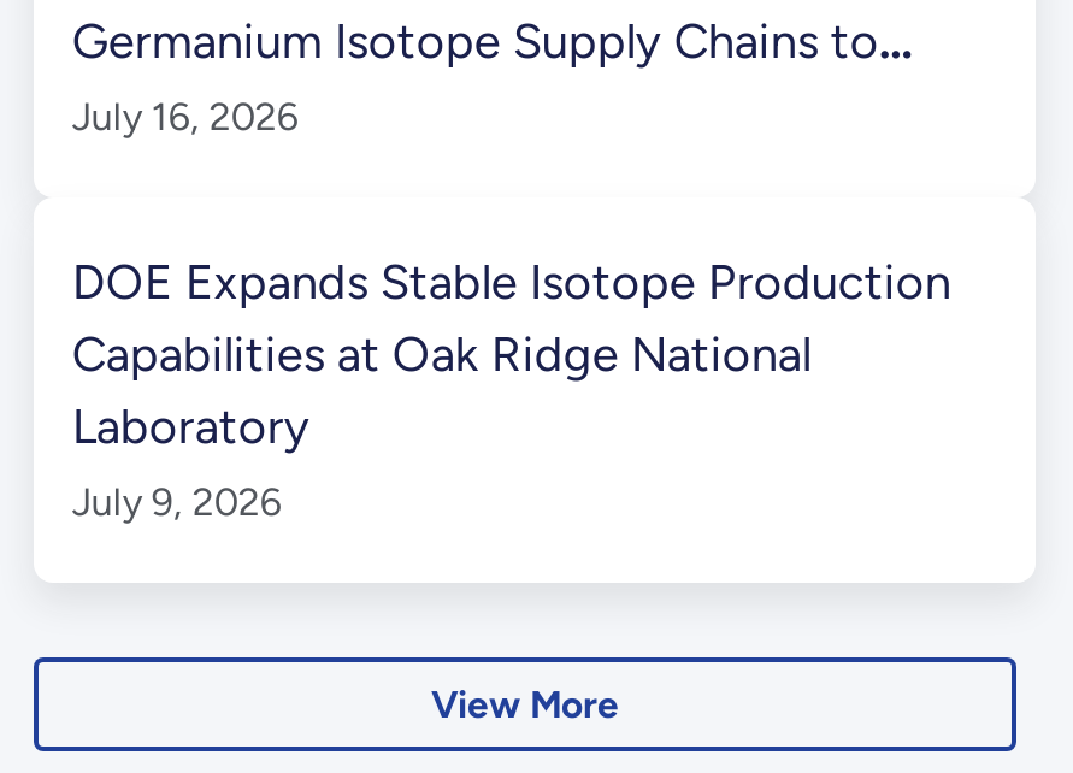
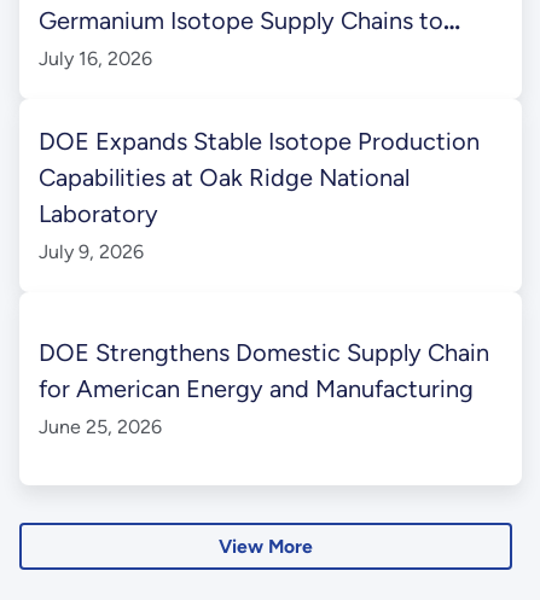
+ DOE Strengthens Domestic Supply Chain
+ for American Energy and Manufacturing
+ June 25, 2026
